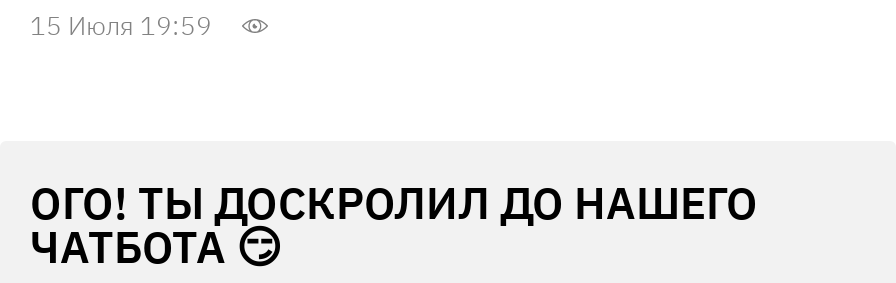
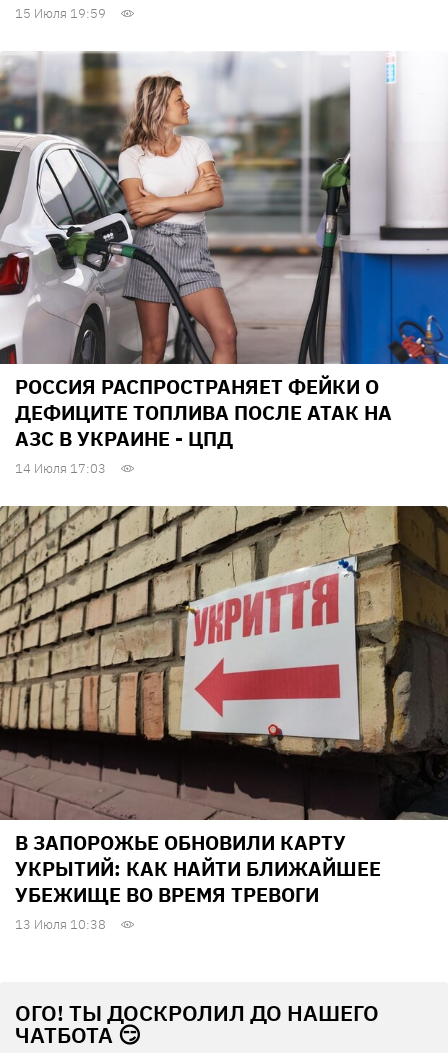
+ [image]
+ РОССИЯ РАСПРОСТРАНЯЕТ ФЕЙКИ О
+ ДЕФИЦИТЕ ТОПЛИВА ПОСЛЕ АТАК НА
+ АЗС В УКРАИНЕ - ЦПД
+ 14 Июля 17:03

+ [image]
+ В ЗАПОРОЖЬЕ ОБНОВИЛИ КАРТУ
+ УКРЫТИЙ: КАК НАЙТИ БЛИЖАЙШЕЕ
+ УБЕЖИЩЕ ВО ВРЕМЯ ТРЕВОГИ
+ 13 Июля 10:38
